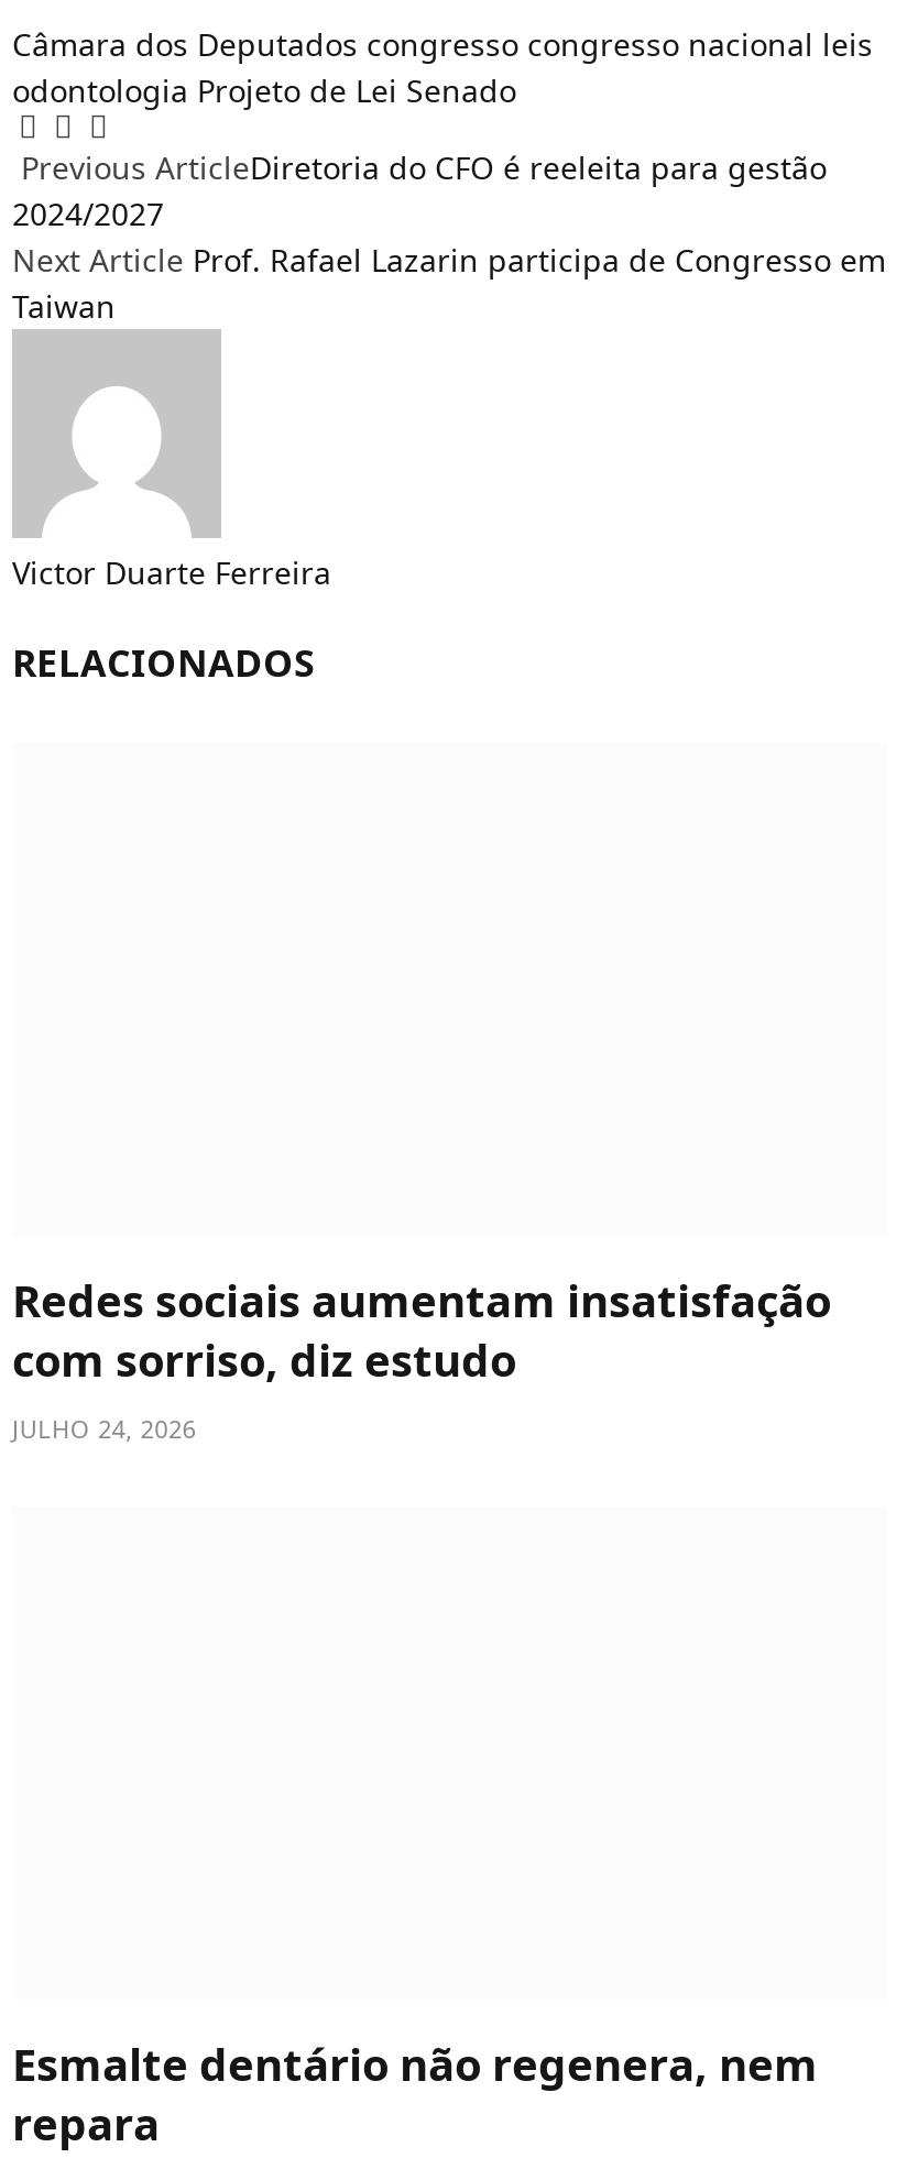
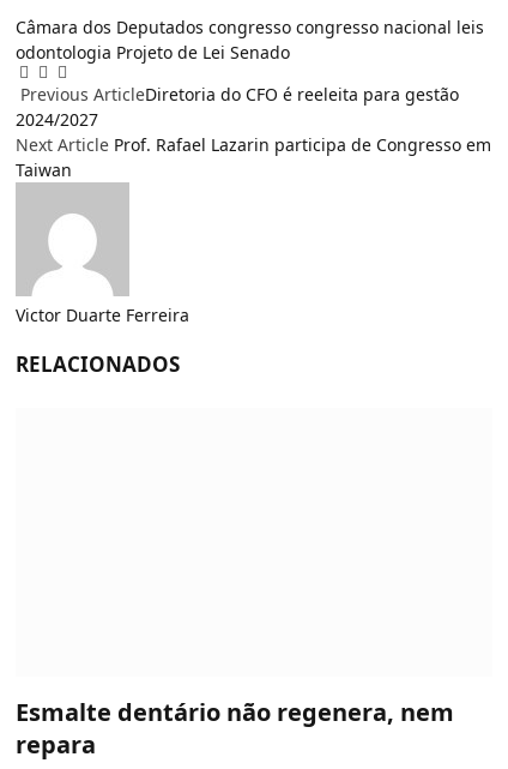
- Redes sociais aumentam insatisfação
- com sorriso, diz estudo
- JULHO 24, 2026
